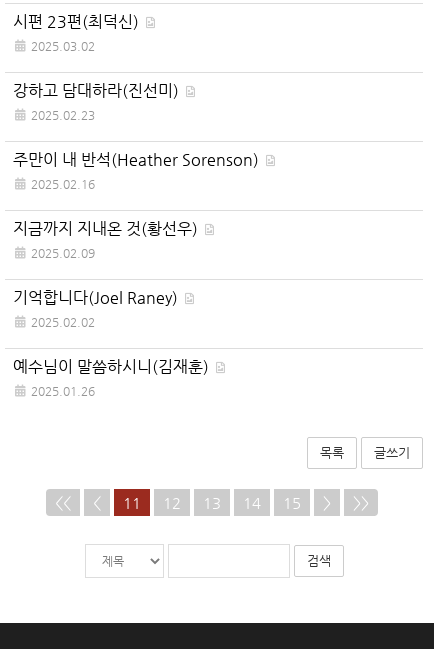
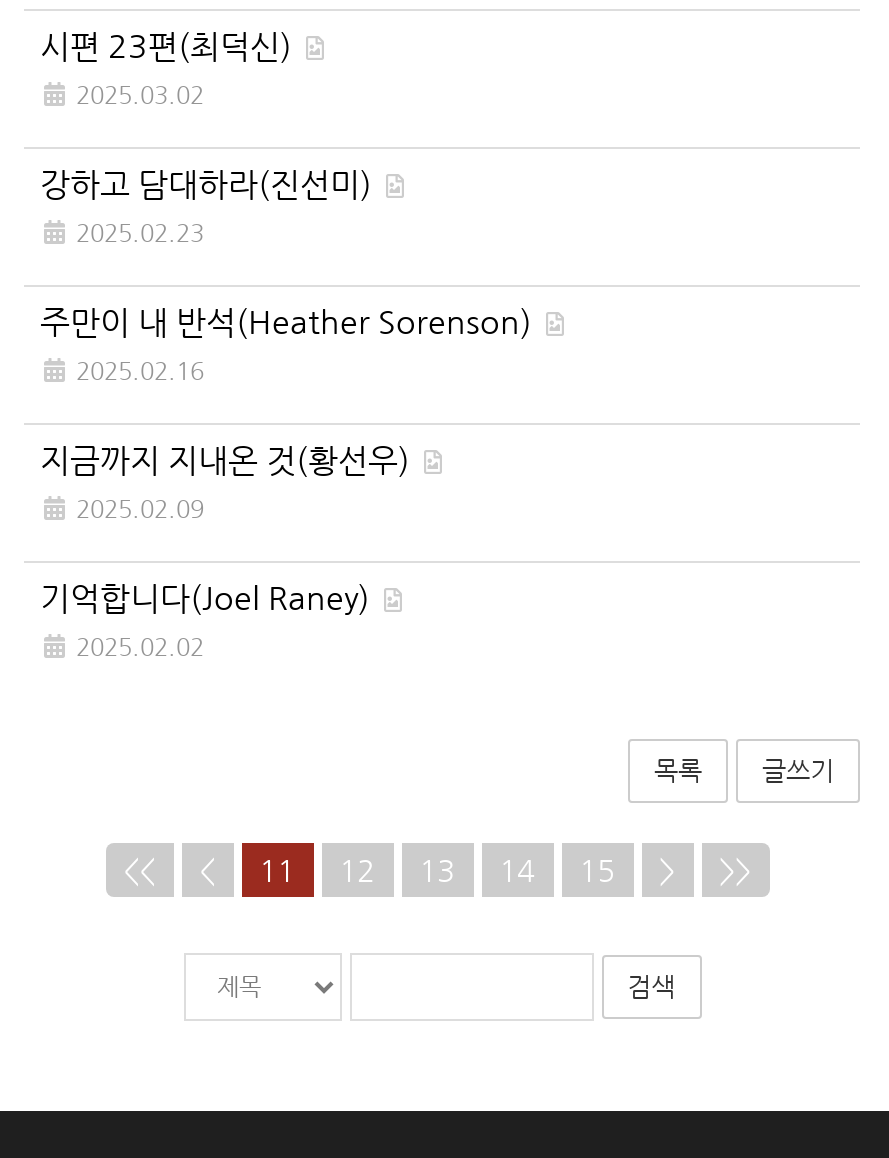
- 예수님이 말씀하시니(김재훈)
- 2025.01.26
